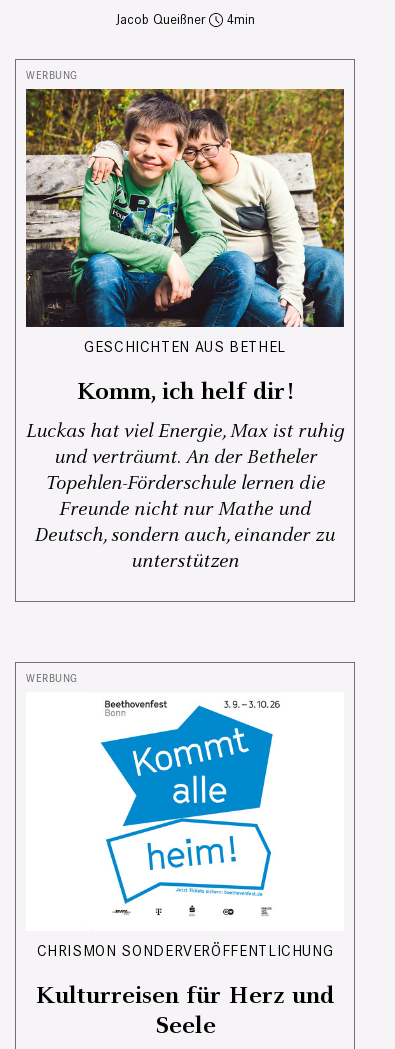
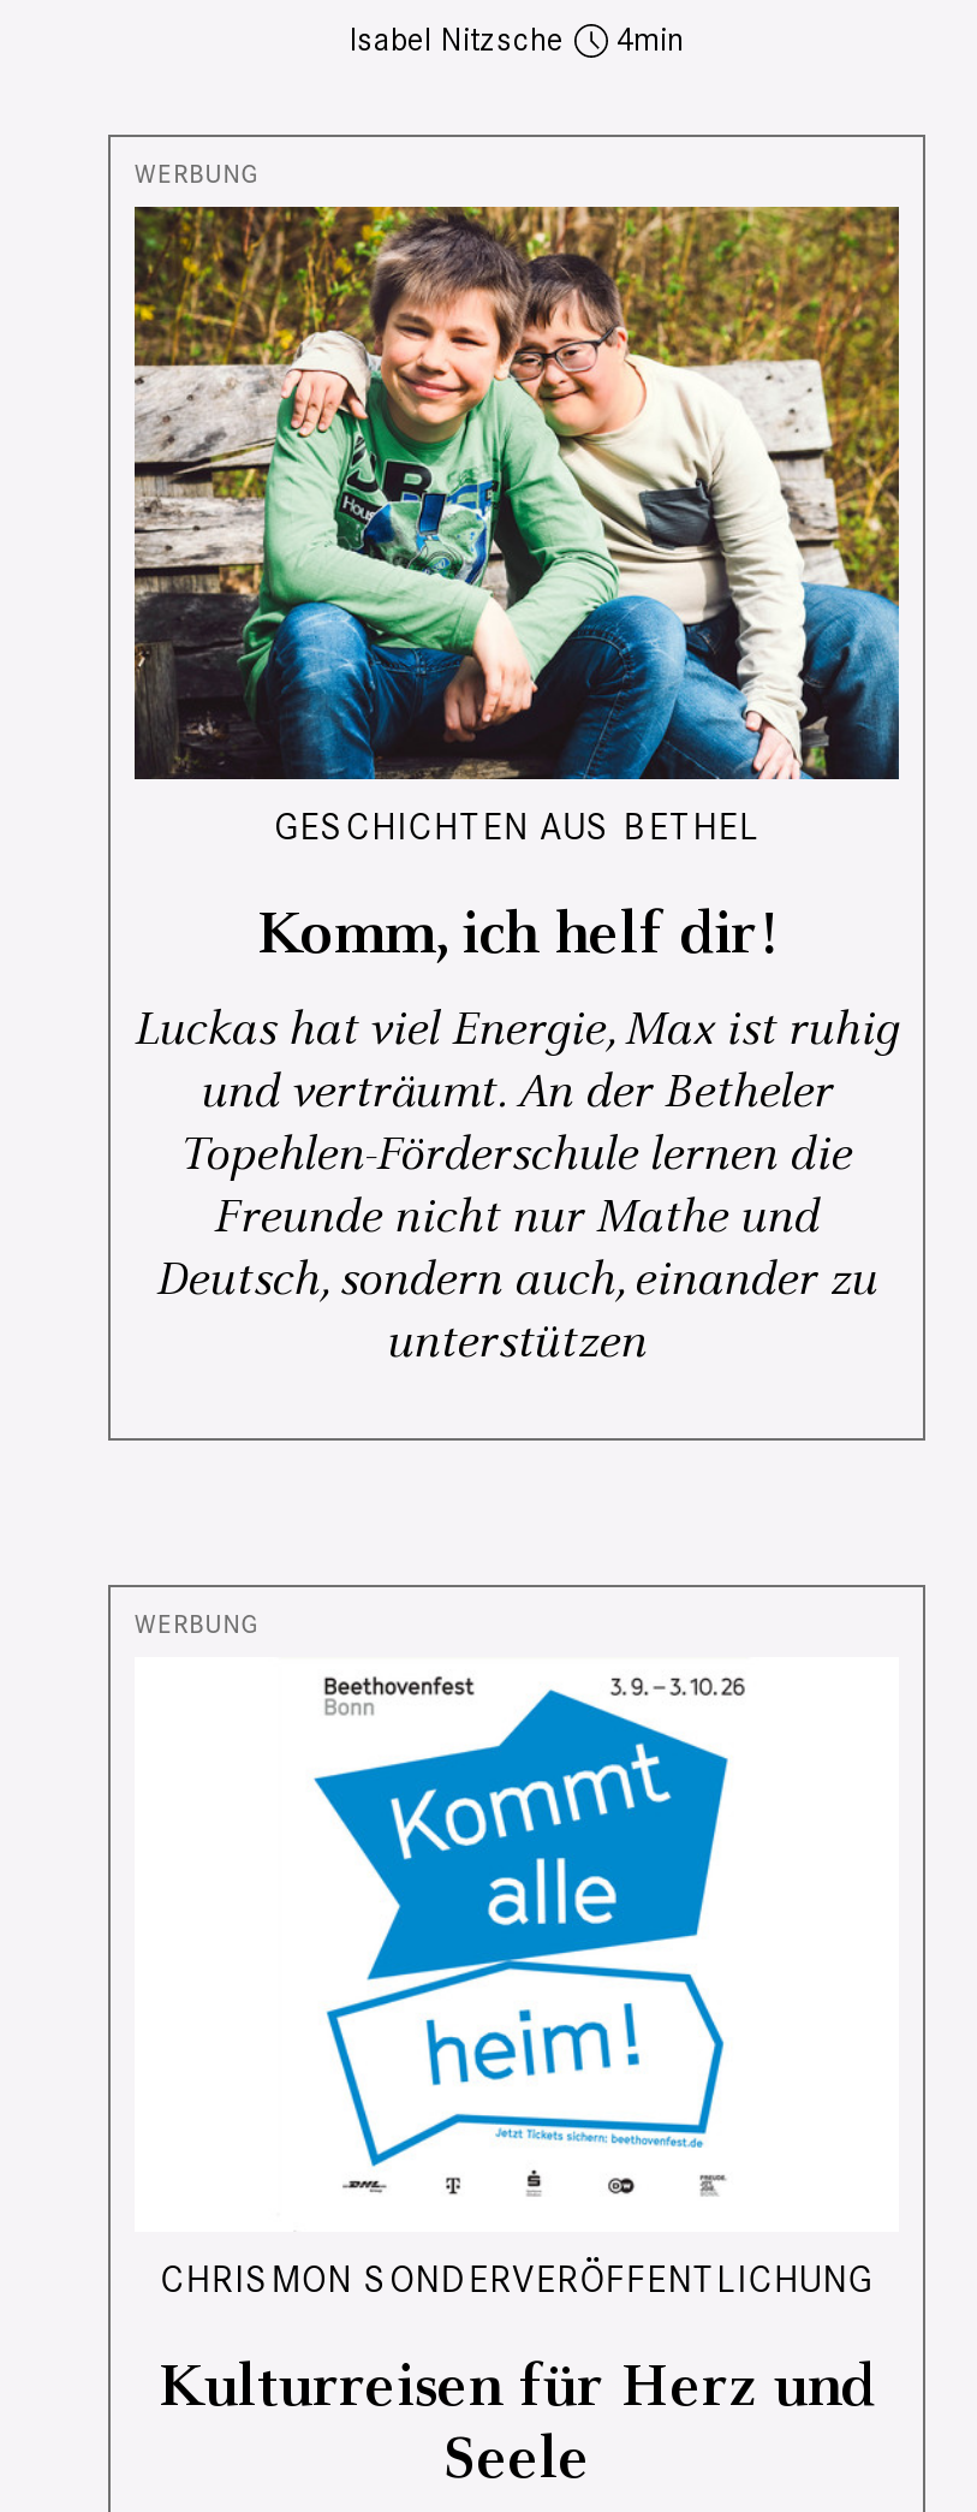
- Jacob Queißner
+ Isabel Nitzsche
